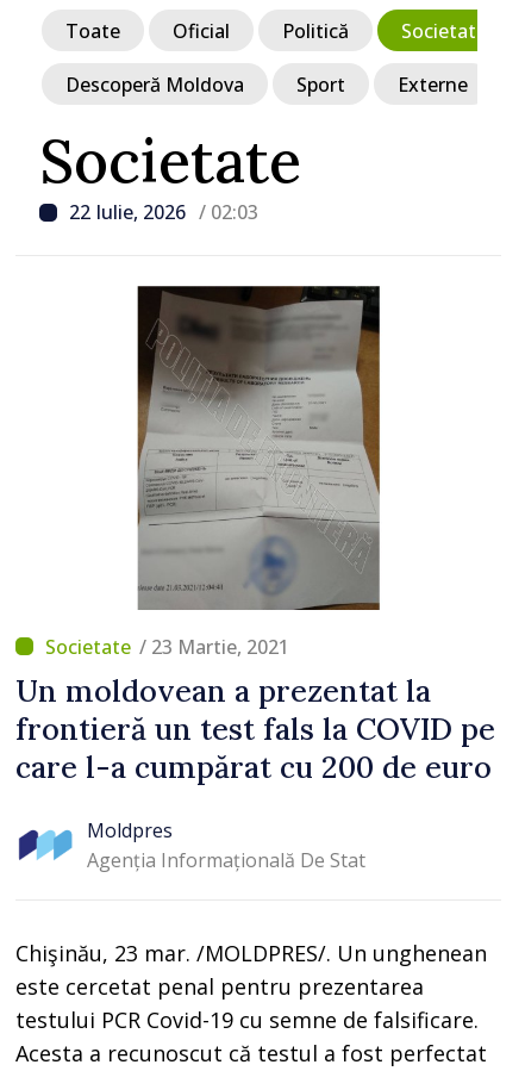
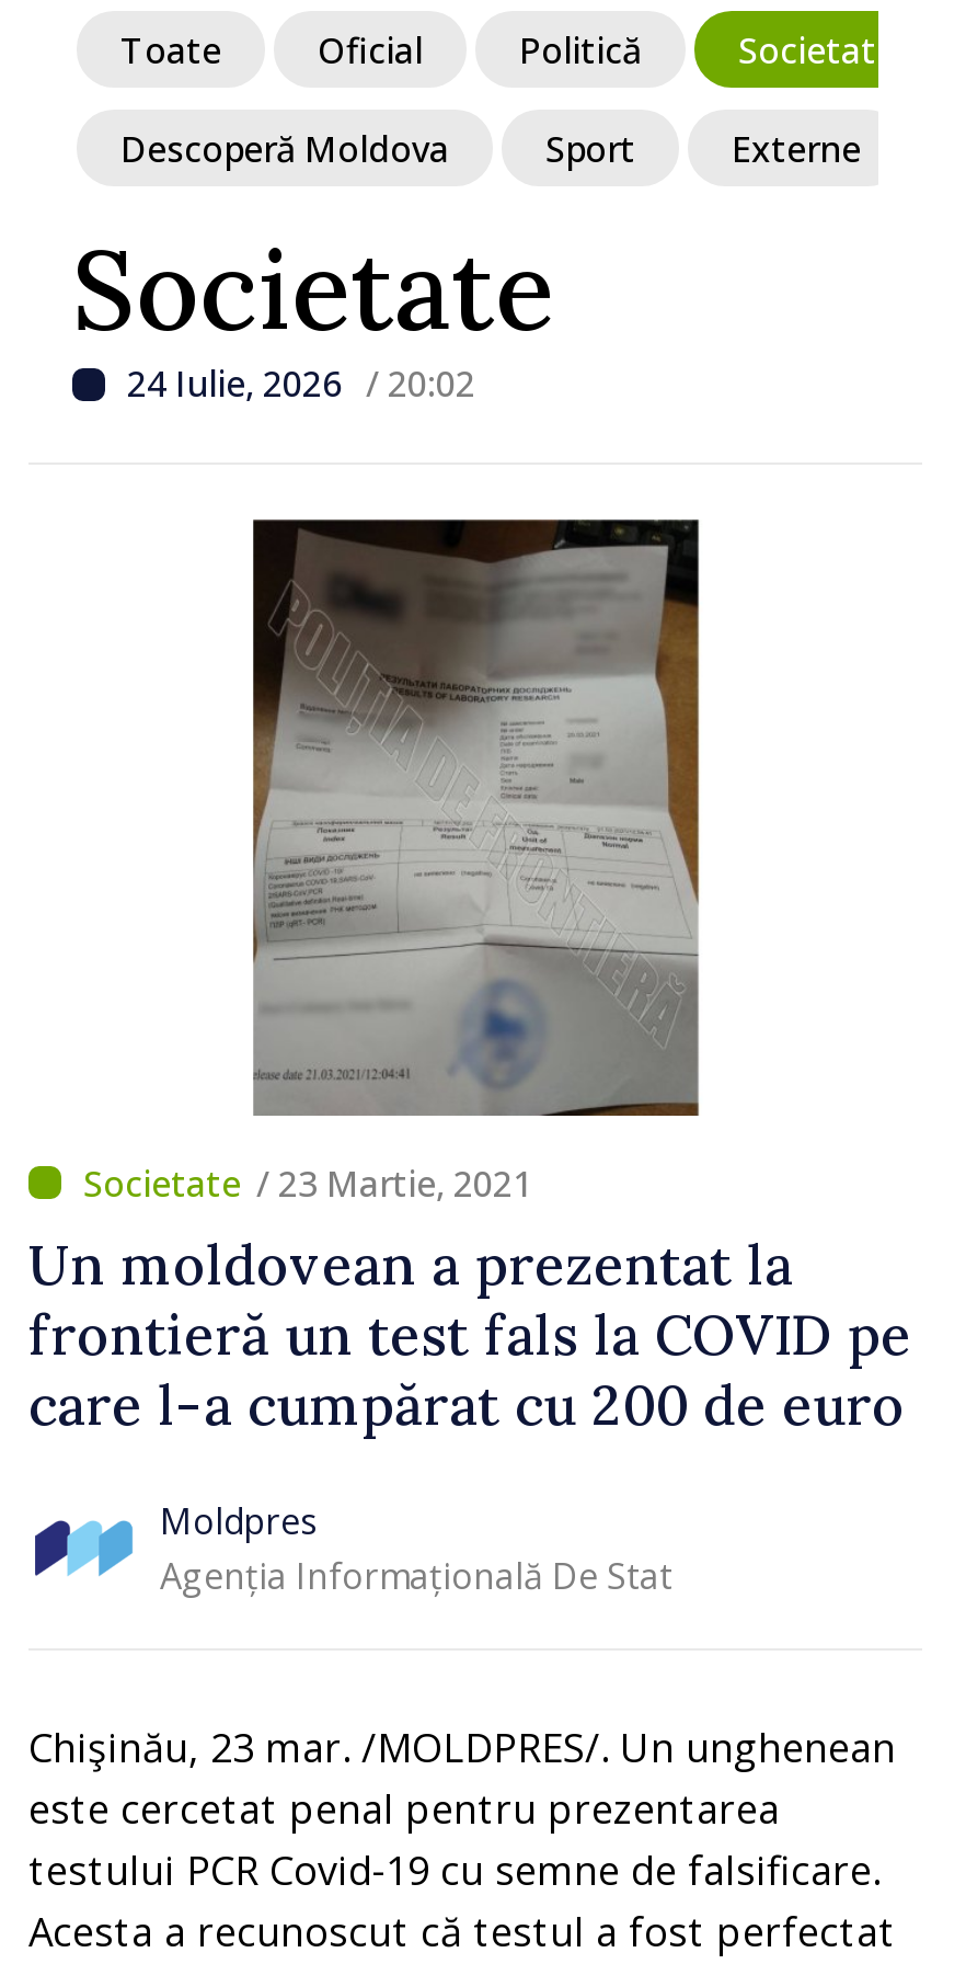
- 22 Iulie, 2026 / 02:03
+ 24 Iulie, 2026 / 20:02
